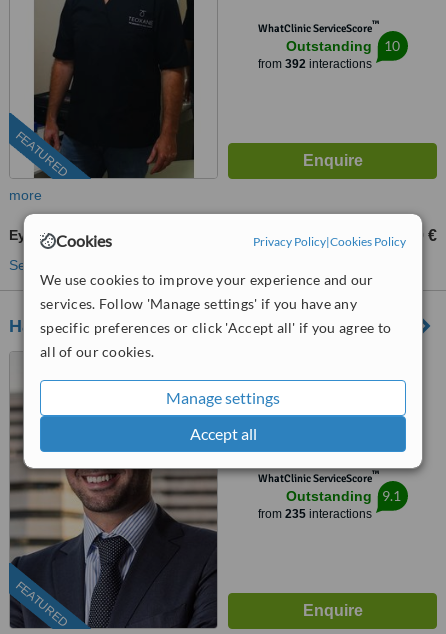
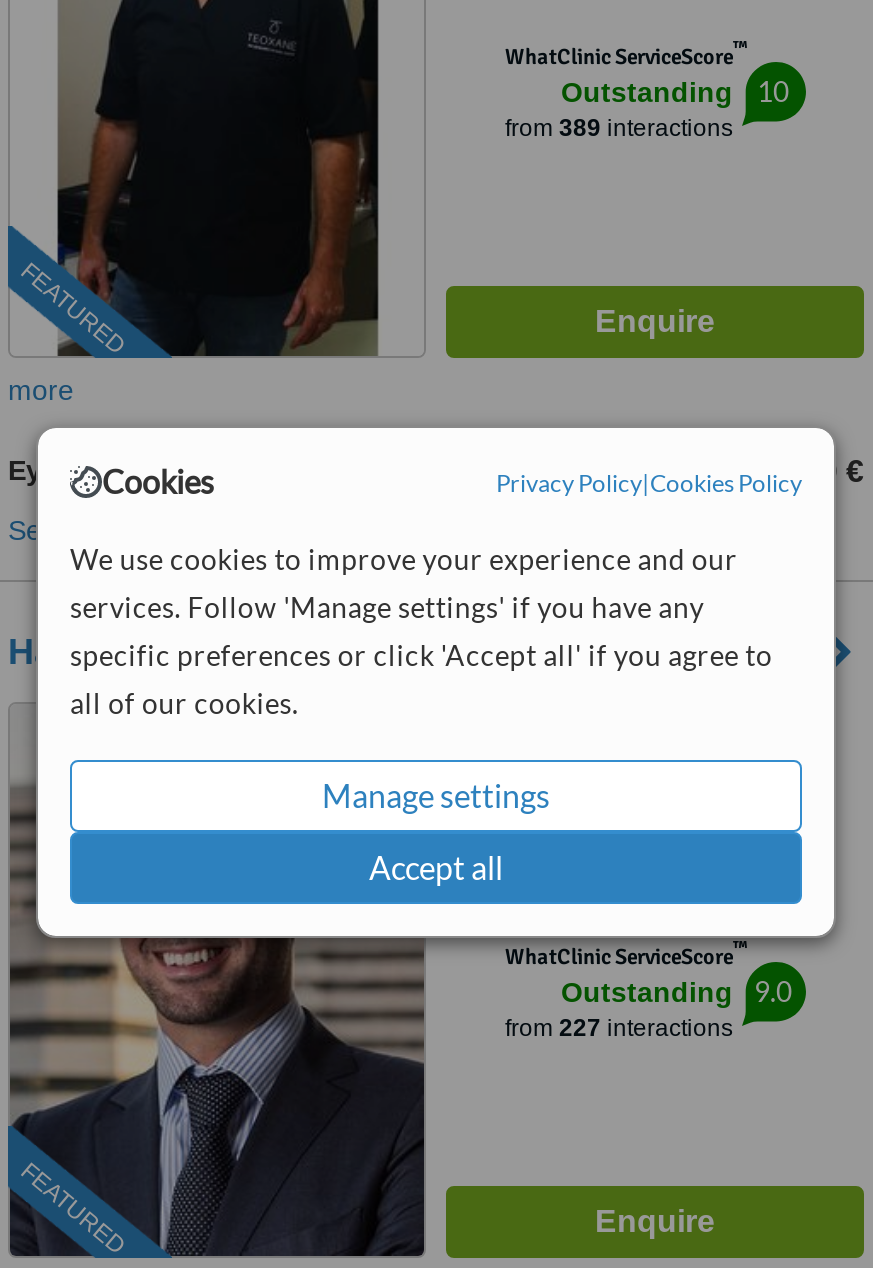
- from 392 interactions
+ from 389 interactions

- Outstanding 9.1
+ Outstanding 9.0

- from 235 interactions
+ from 227 interactions
